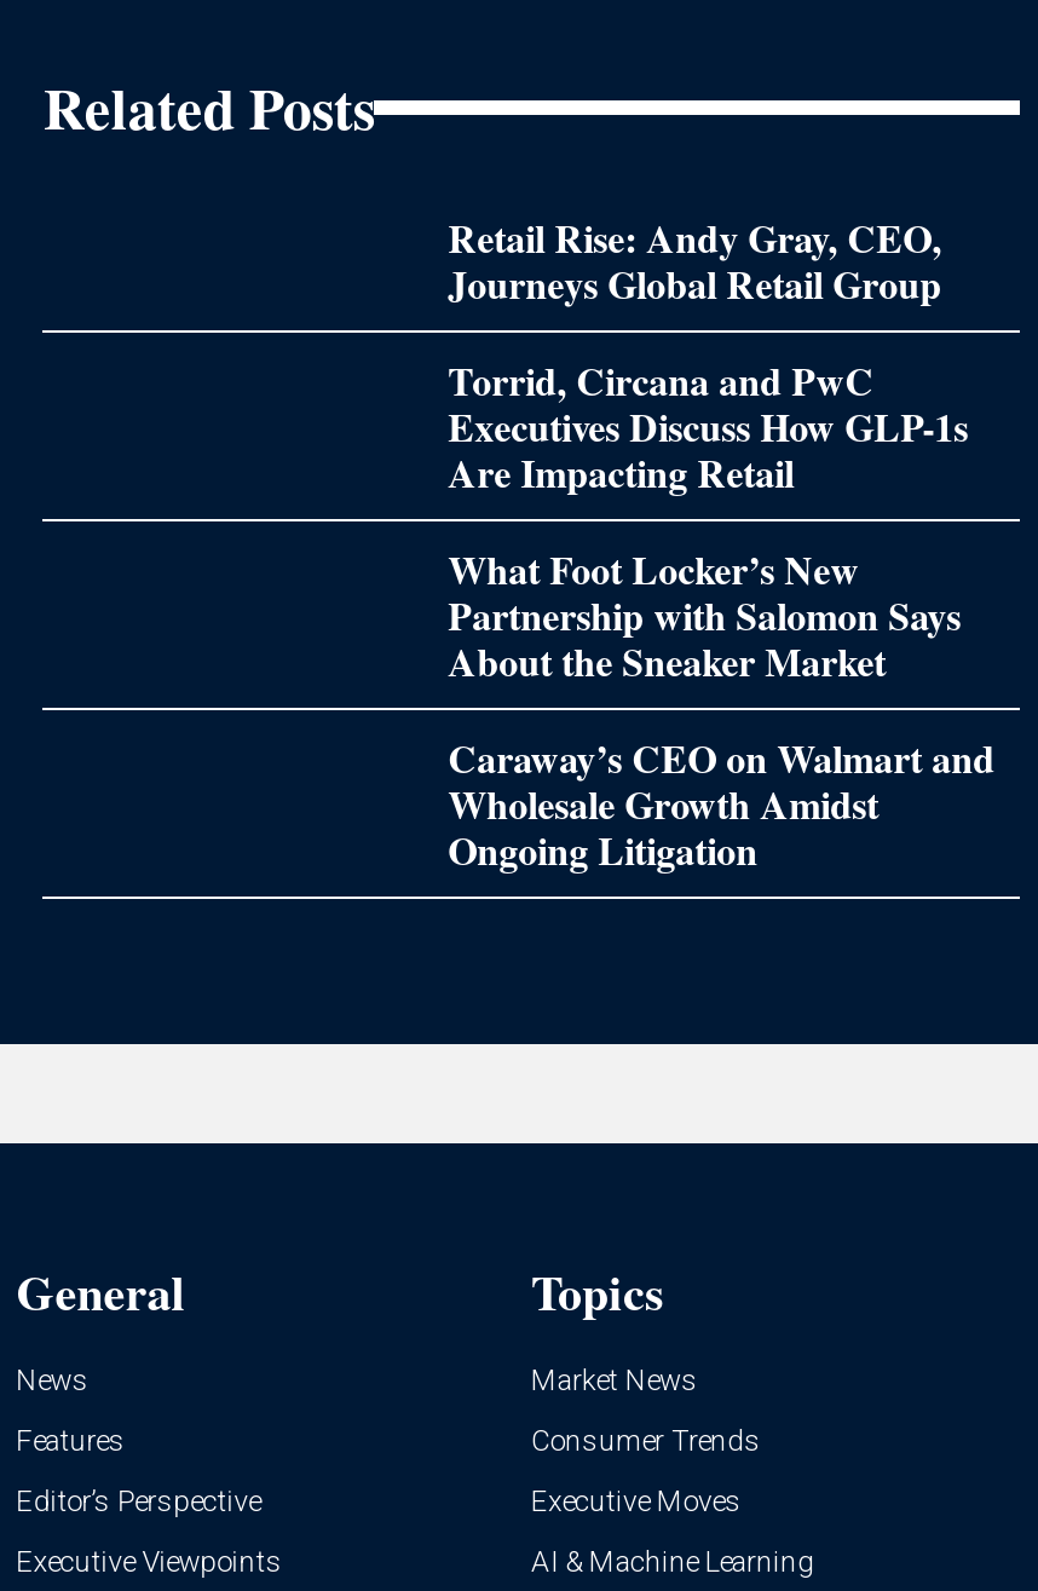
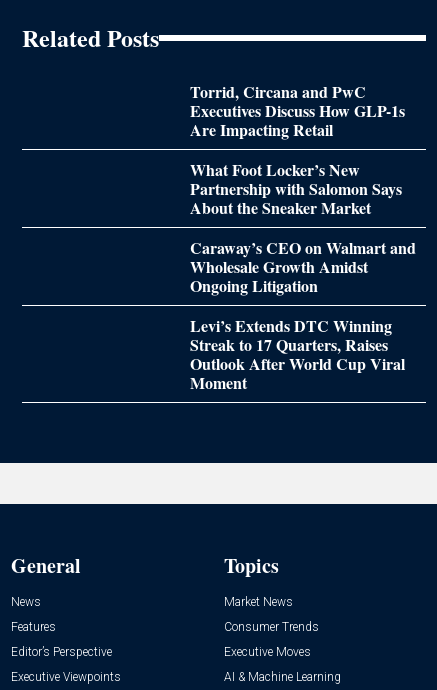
- Retail Rise: Andy Gray, CEO,
- Journeys Global Retail Group

moved up: Torrid, Circana and PwC | Executives Discuss How GLP-1s | Are Impacting Retail | ... | Wholesale Growth Amidst | Ongoing Litigation

+ Levi’s Extends DTC Winning
+ Streak to 17 Quarters, Raises
+ Outlook After World Cup Viral
+ Moment
